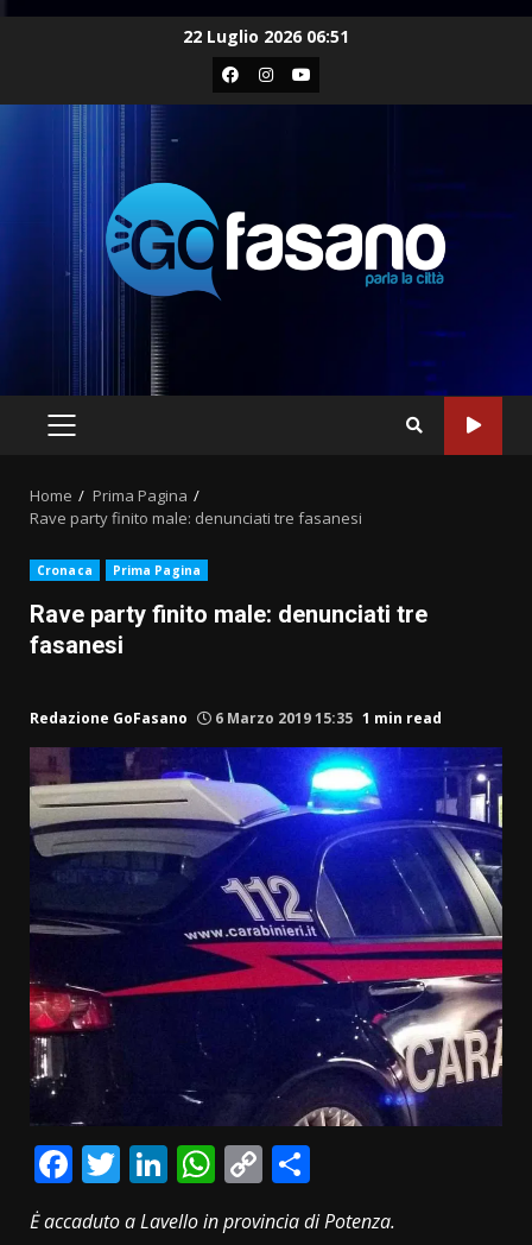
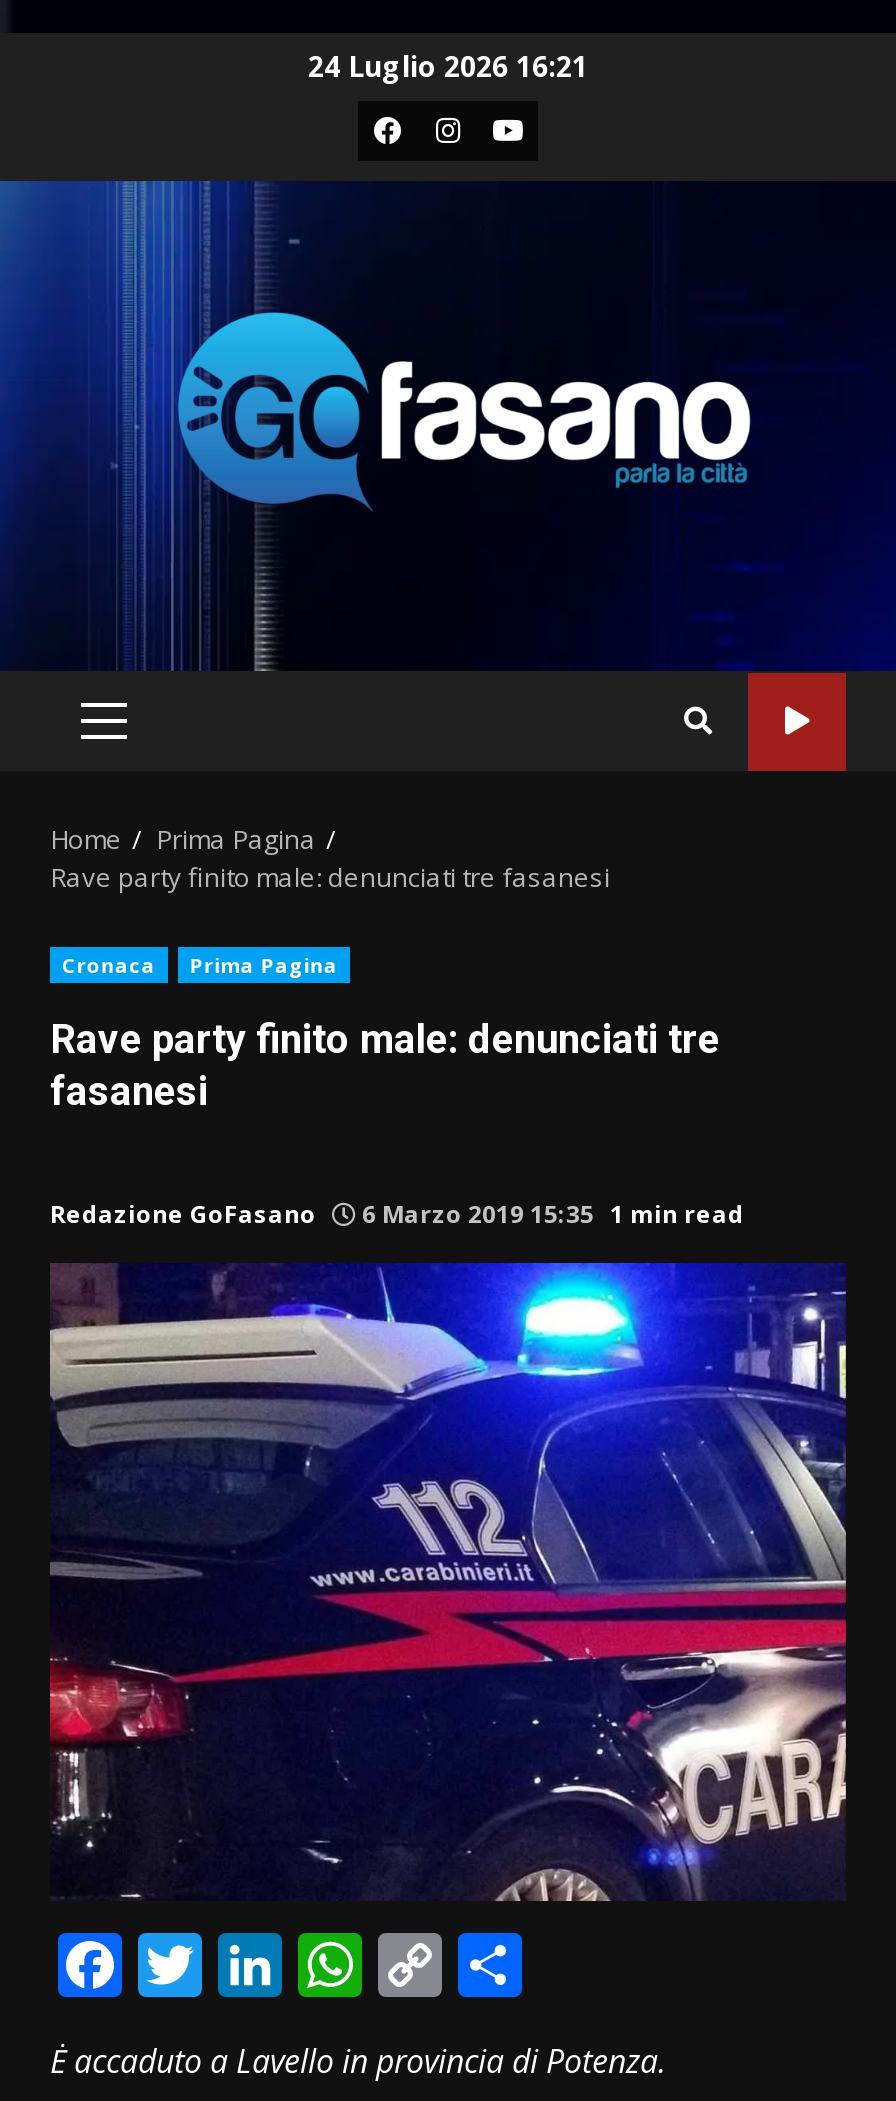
- 22 Luglio 2026 06:51
+ 24 Luglio 2026 16:21
